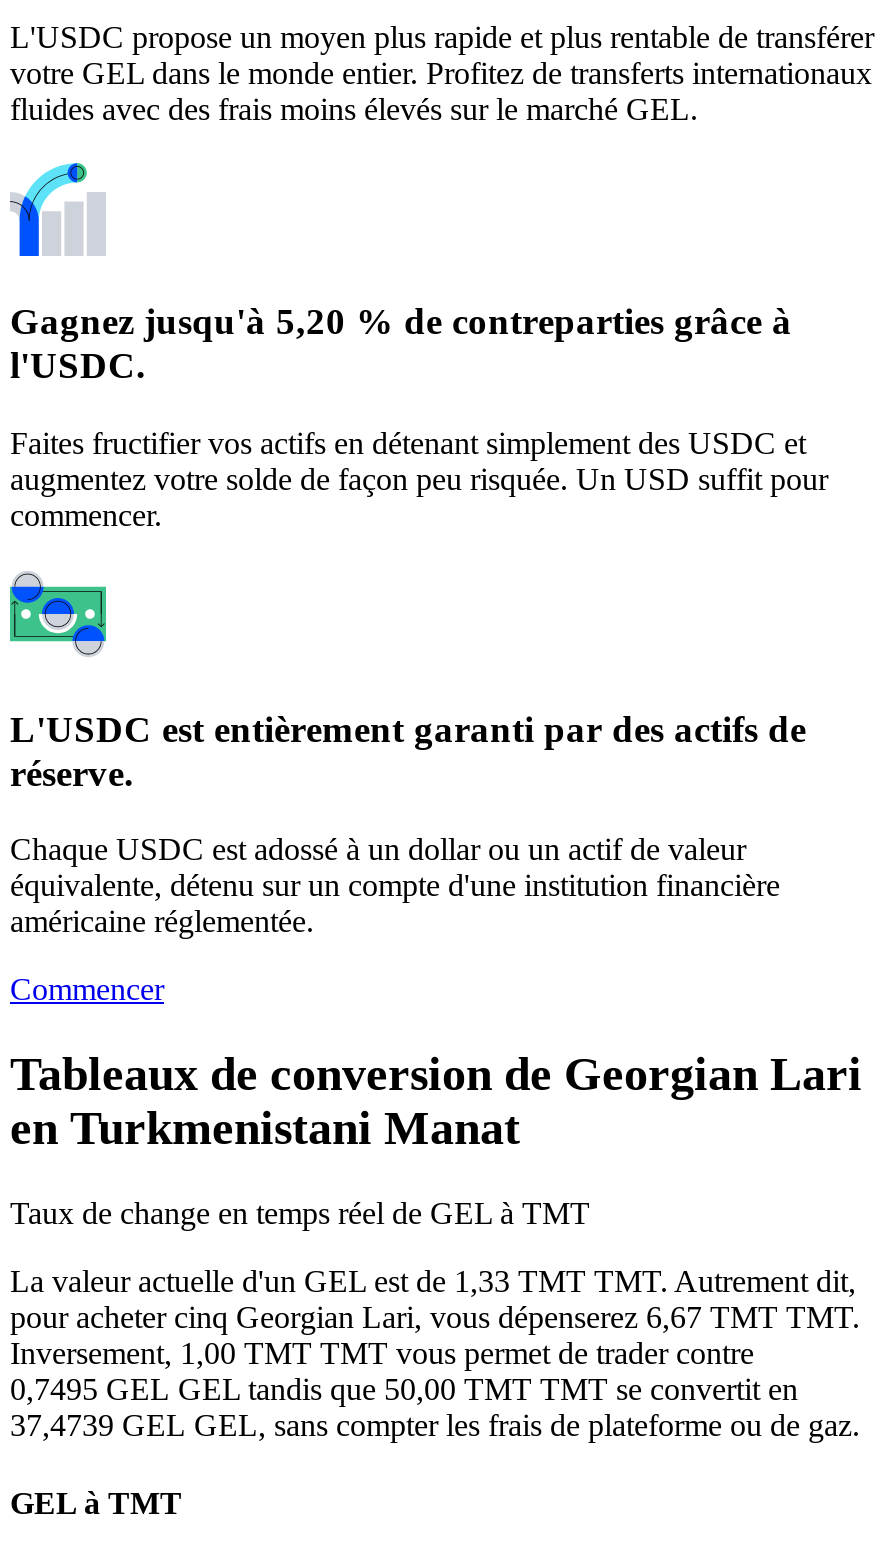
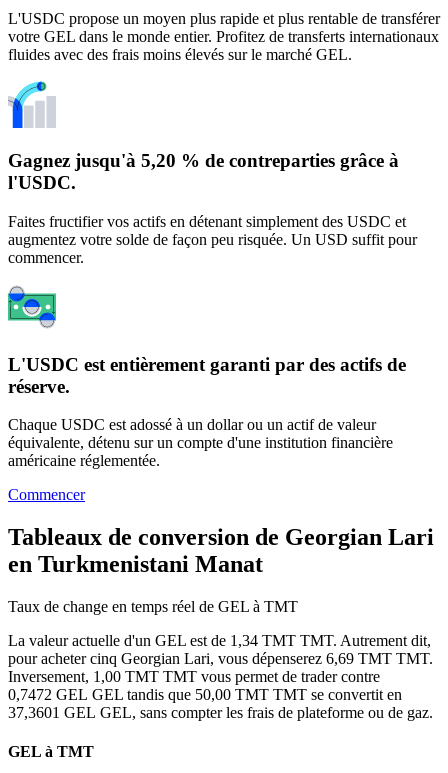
- La valeur actuelle d'un GEL est de 1,33 TMT TMT. Autrement dit,
+ La valeur actuelle d'un GEL est de 1,34 TMT TMT. Autrement dit,

- pour acheter cinq Georgian Lari, vous dépenserez 6,67 TMT TMT.
+ pour acheter cinq Georgian Lari, vous dépenserez 6,69 TMT TMT.

- 0,7495 GEL GEL tandis que 50,00 TMT TMT se convertit en
+ 0,7472 GEL GEL tandis que 50,00 TMT TMT se convertit en

- 37,4739 GEL GEL, sans compter les frais de plateforme ou de gaz.
+ 37,3601 GEL GEL, sans compter les frais de plateforme ou de gaz.
